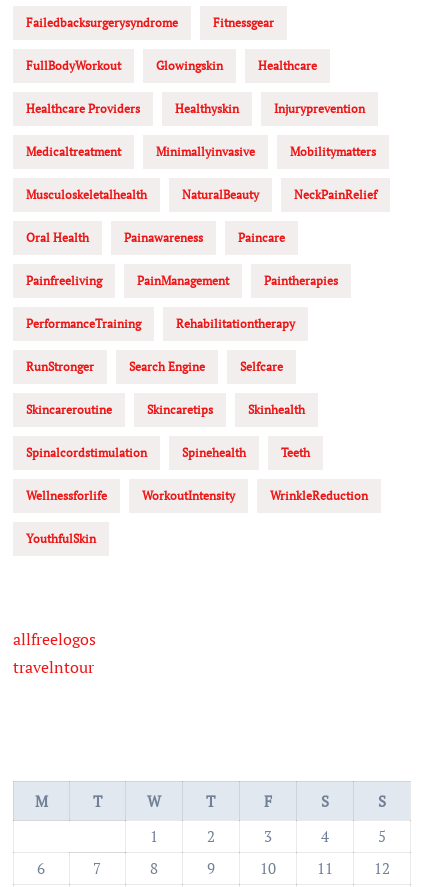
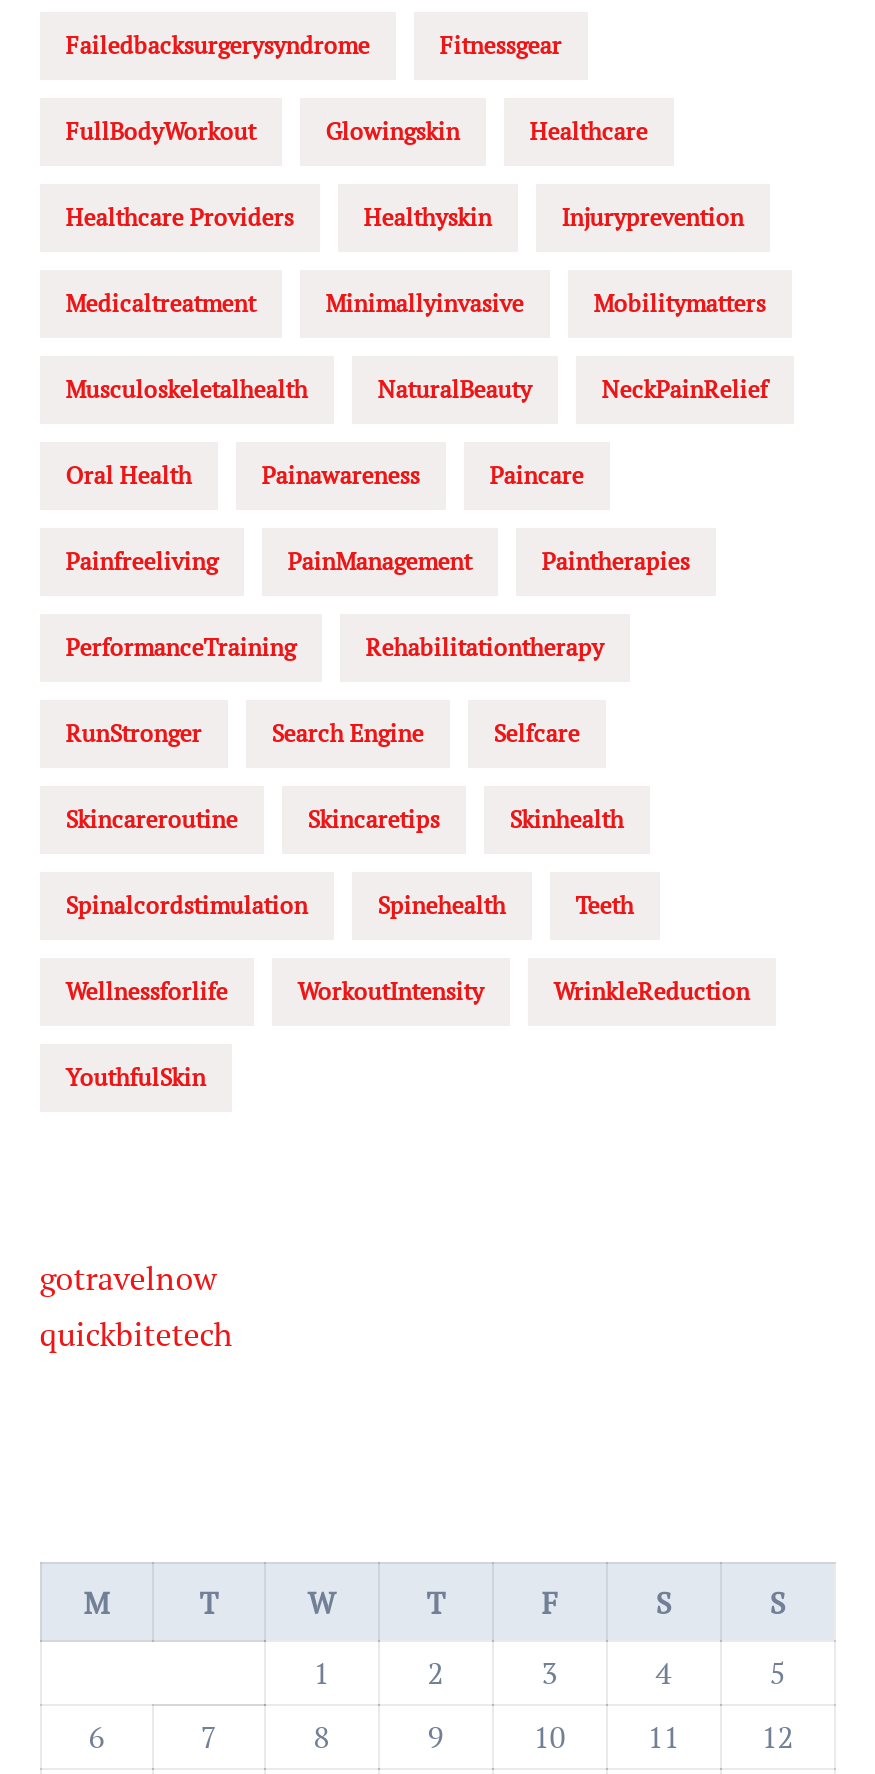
- allfreelogos
- travelntour
+ gotravelnow
+ quickbitetech
